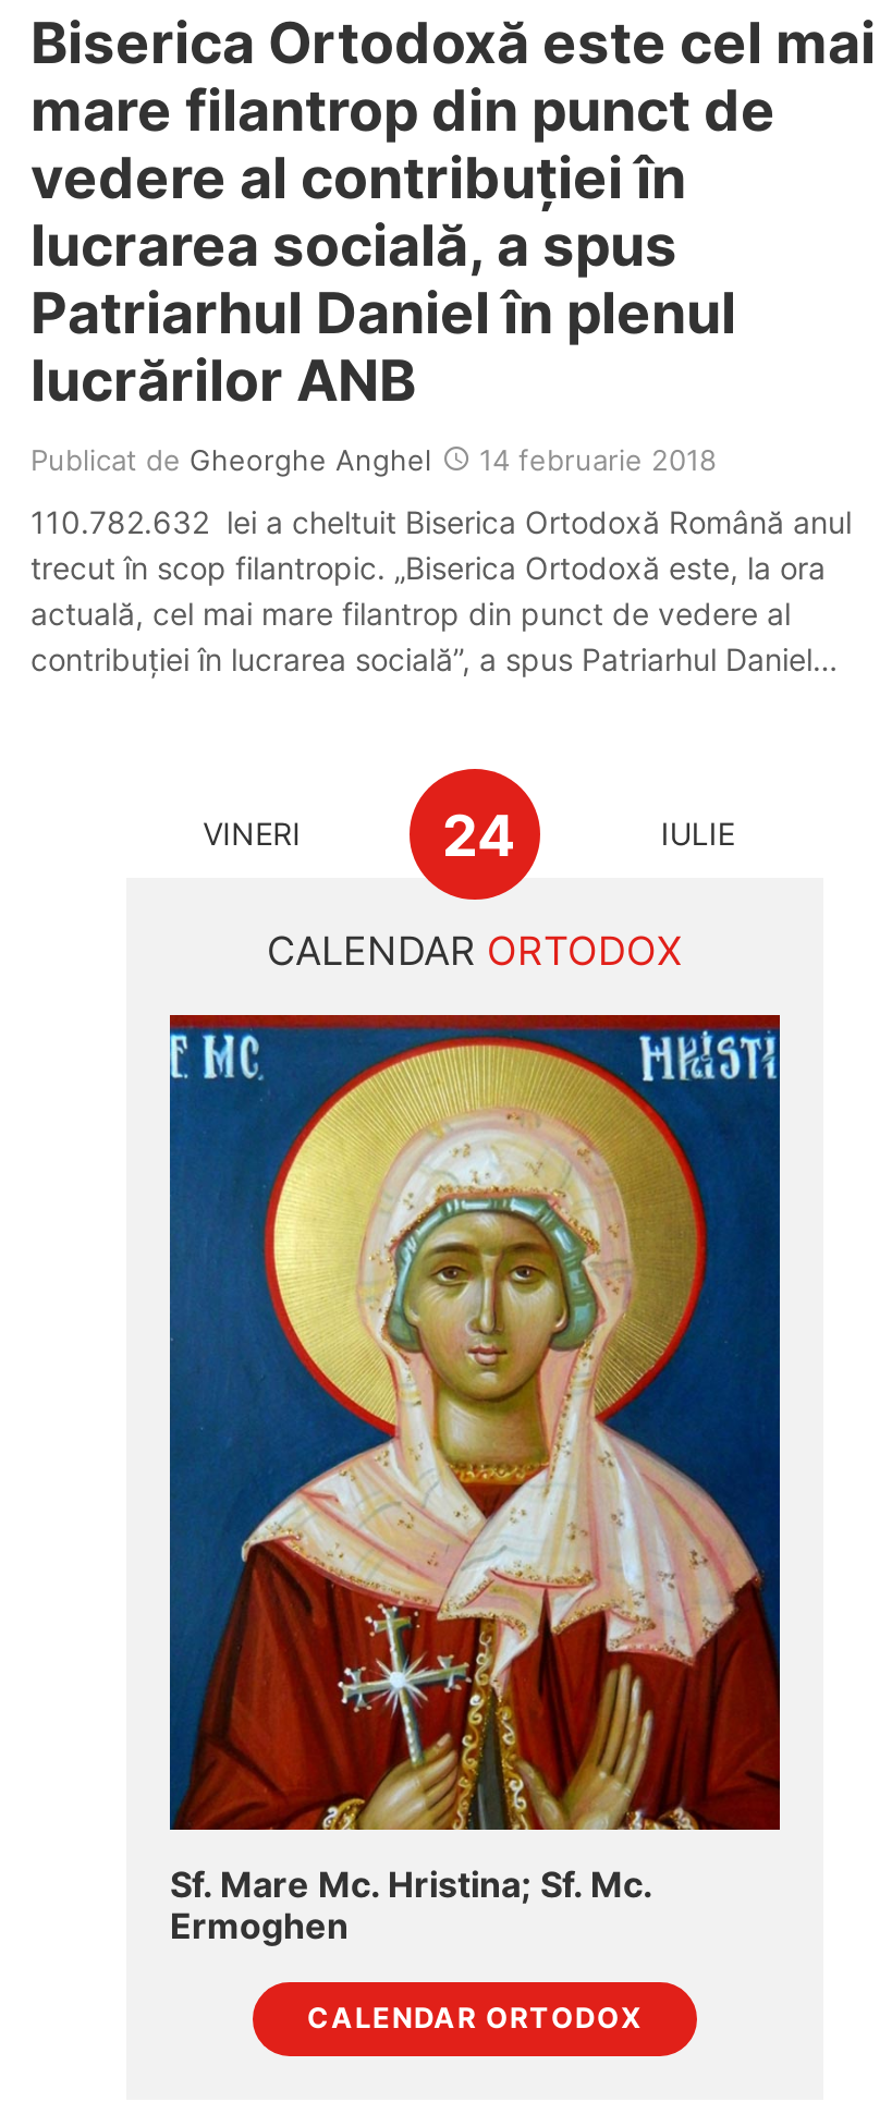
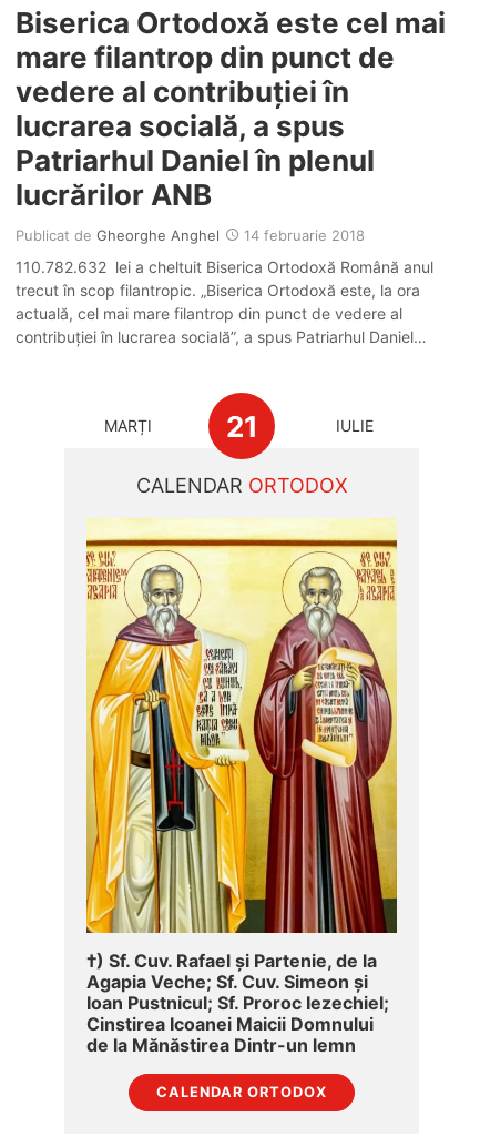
- VINERI
- 24
+ MARȚI
+ 21

- [image]
- Sf. Mare Mc. Hristina; Sf. Mc.
- Ermoghen
+ [image]
+ †) Sf. Cuv. Rafael și Partenie, de la
+ Agapia Veche; Sf. Cuv. Simeon și
+ Ioan Pustnicul; Sf. Proroc Iezechiel;
+ Cinstirea Icoanei Maicii Domnului
+ de la Mănăstirea Dintr-un lemn
